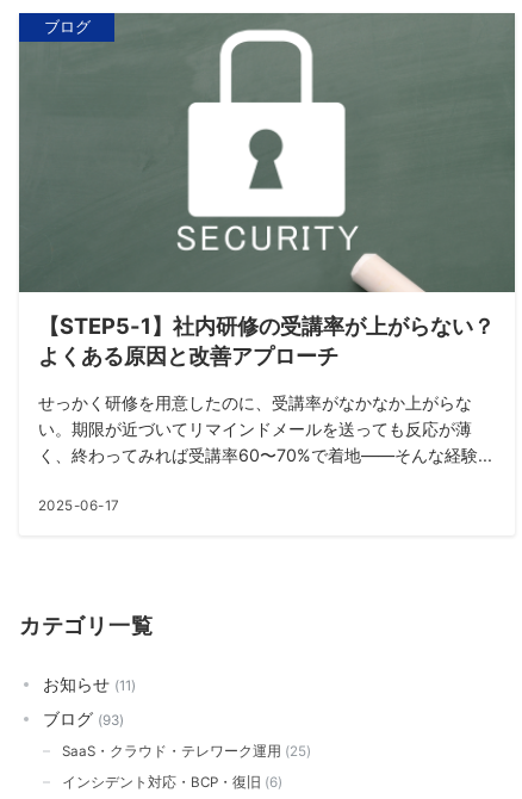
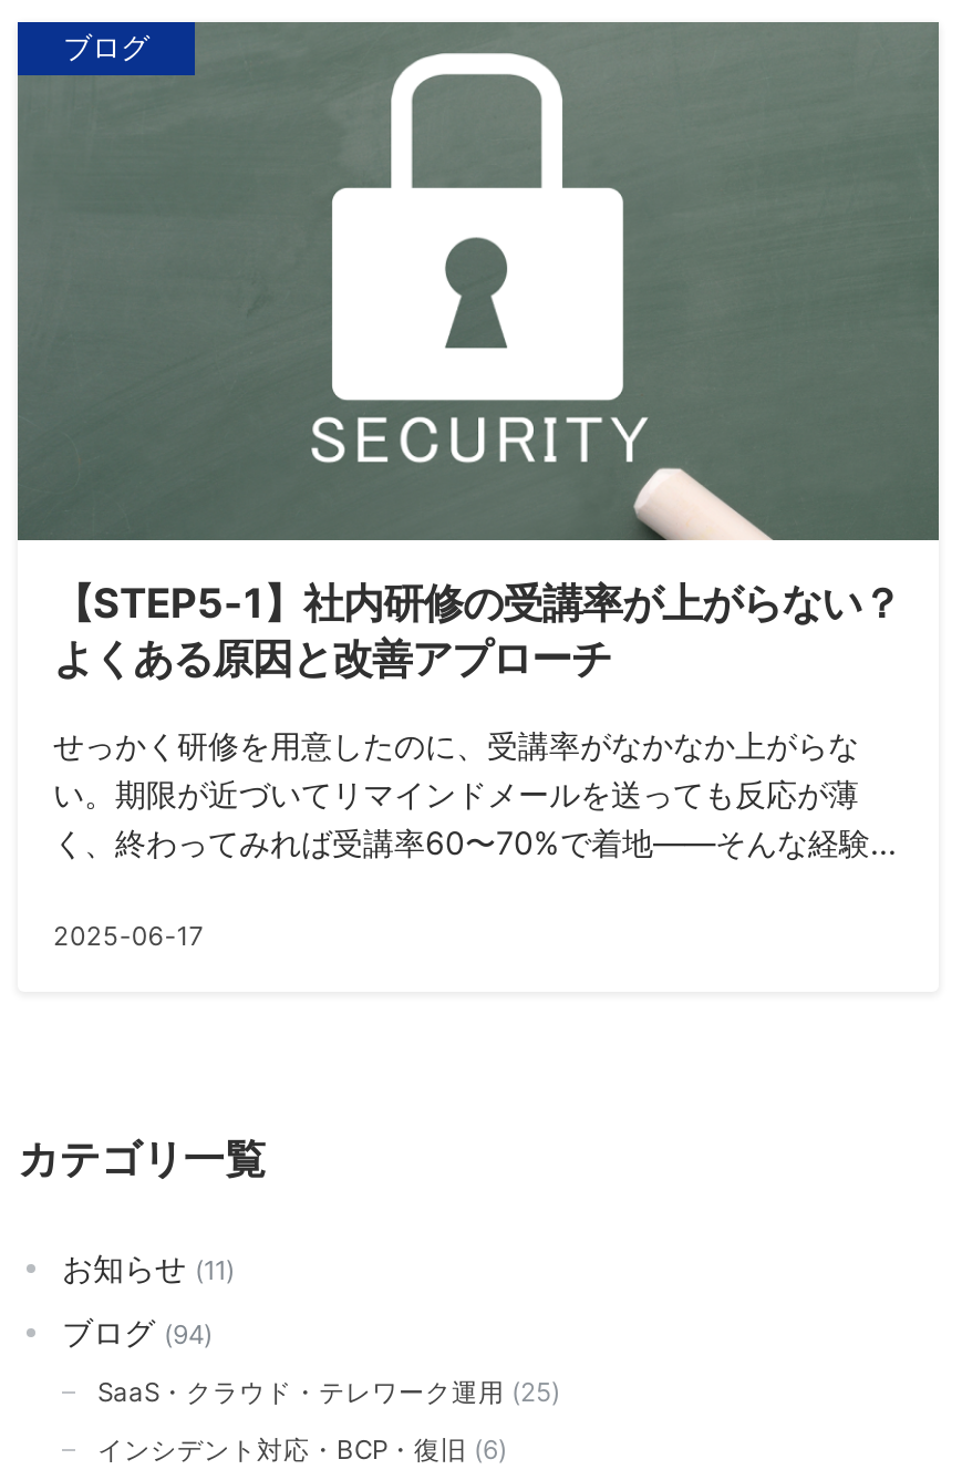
- ブログ 93
+ ブログ 94
